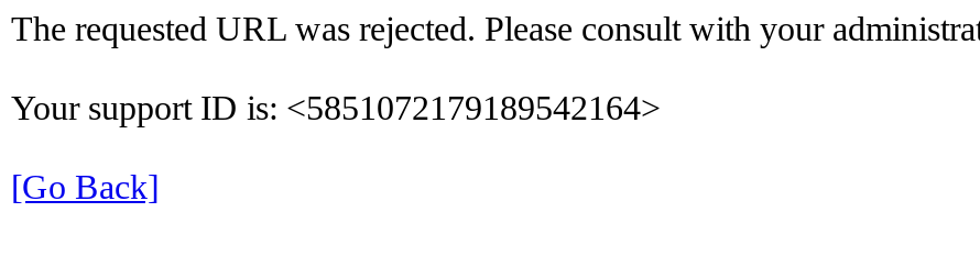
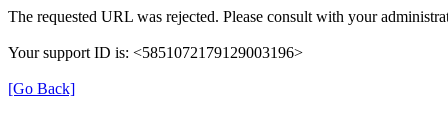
- Your support ID is: <5851072179189542164>
+ Your support ID is: <5851072179129003196>
